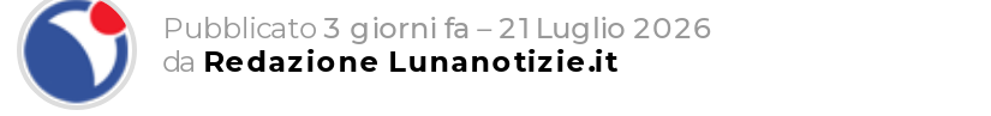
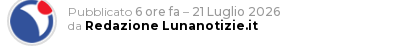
- Pubblicato 3 giorni fa – 21 Luglio 2026
+ Pubblicato 6 ore fa – 21 Luglio 2026
